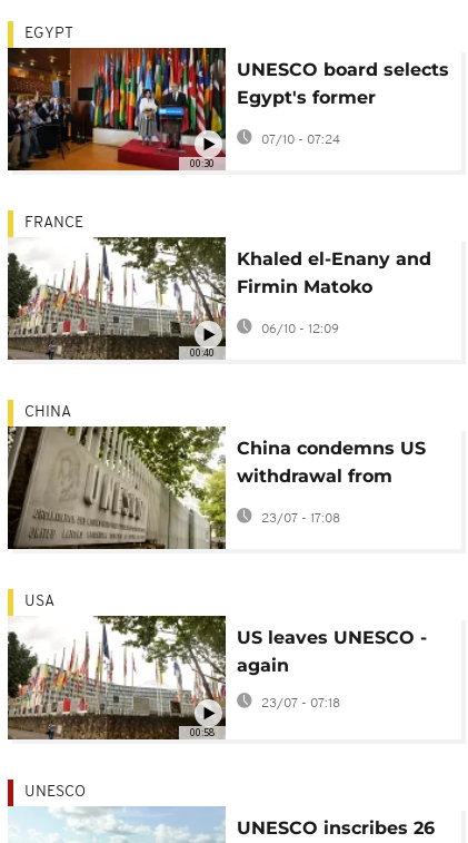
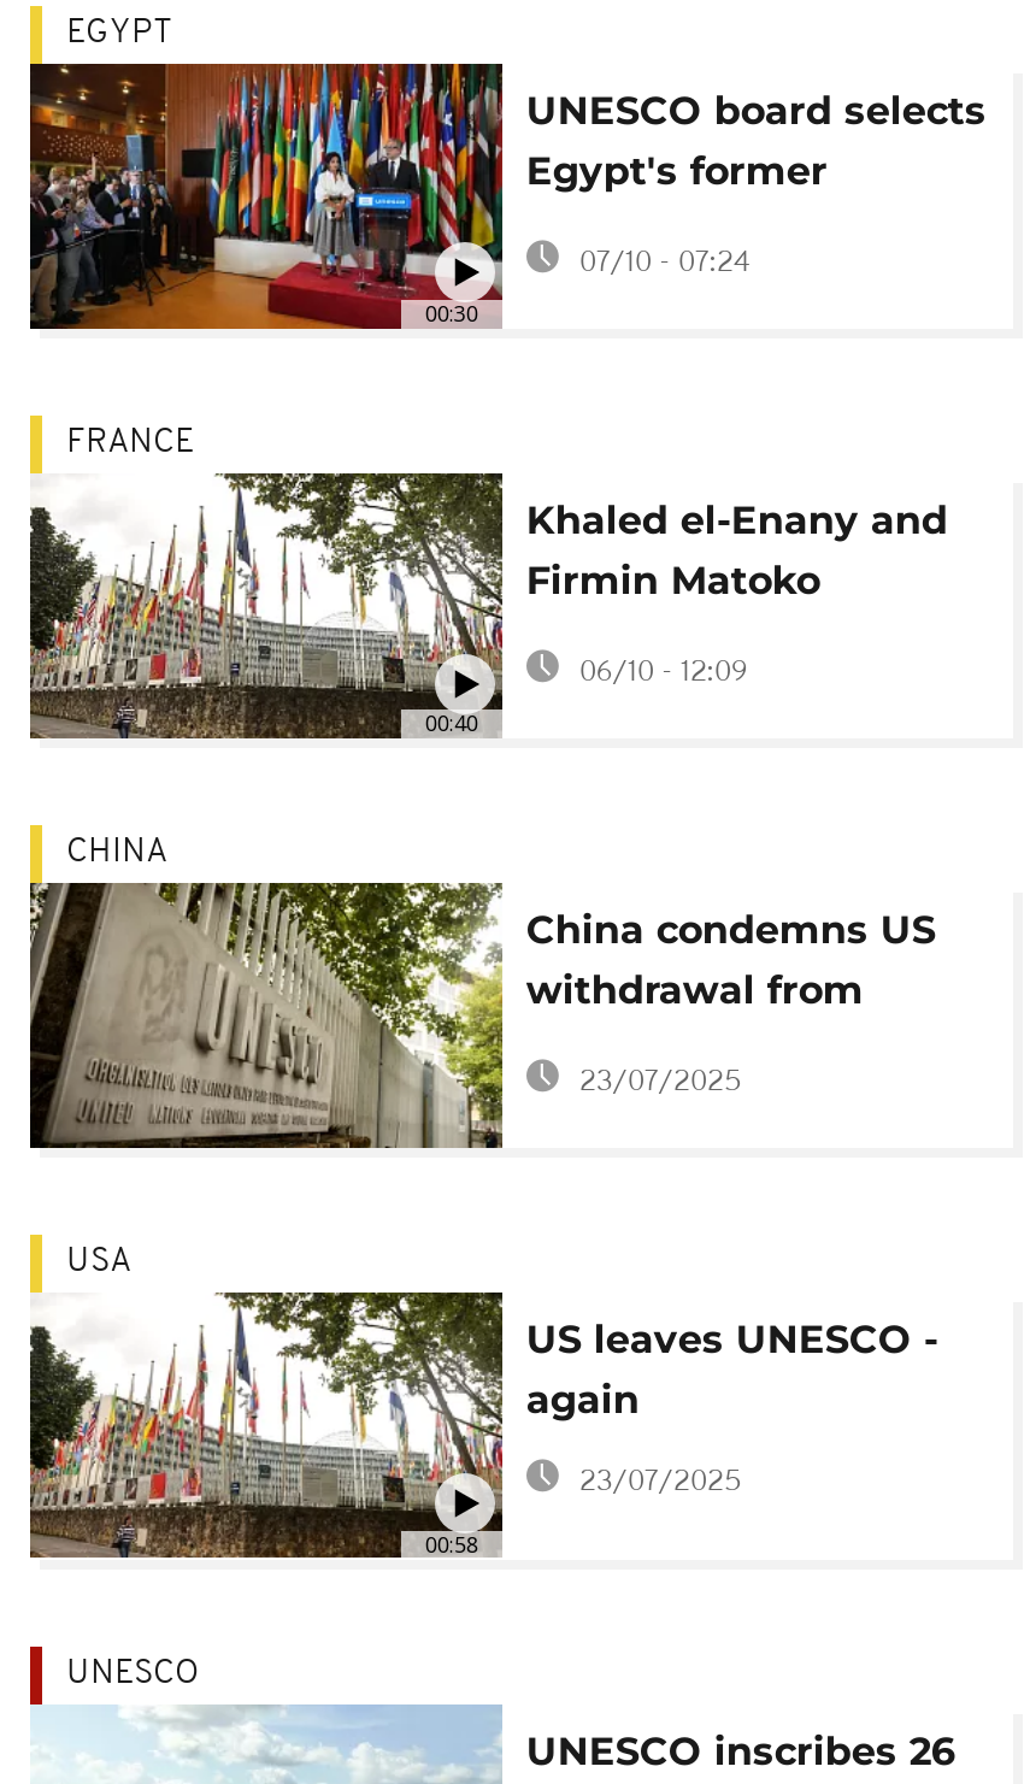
- 23/07 - 17:08
+ 23/07/2025

- 23/07 - 07:18
+ 23/07/2025
